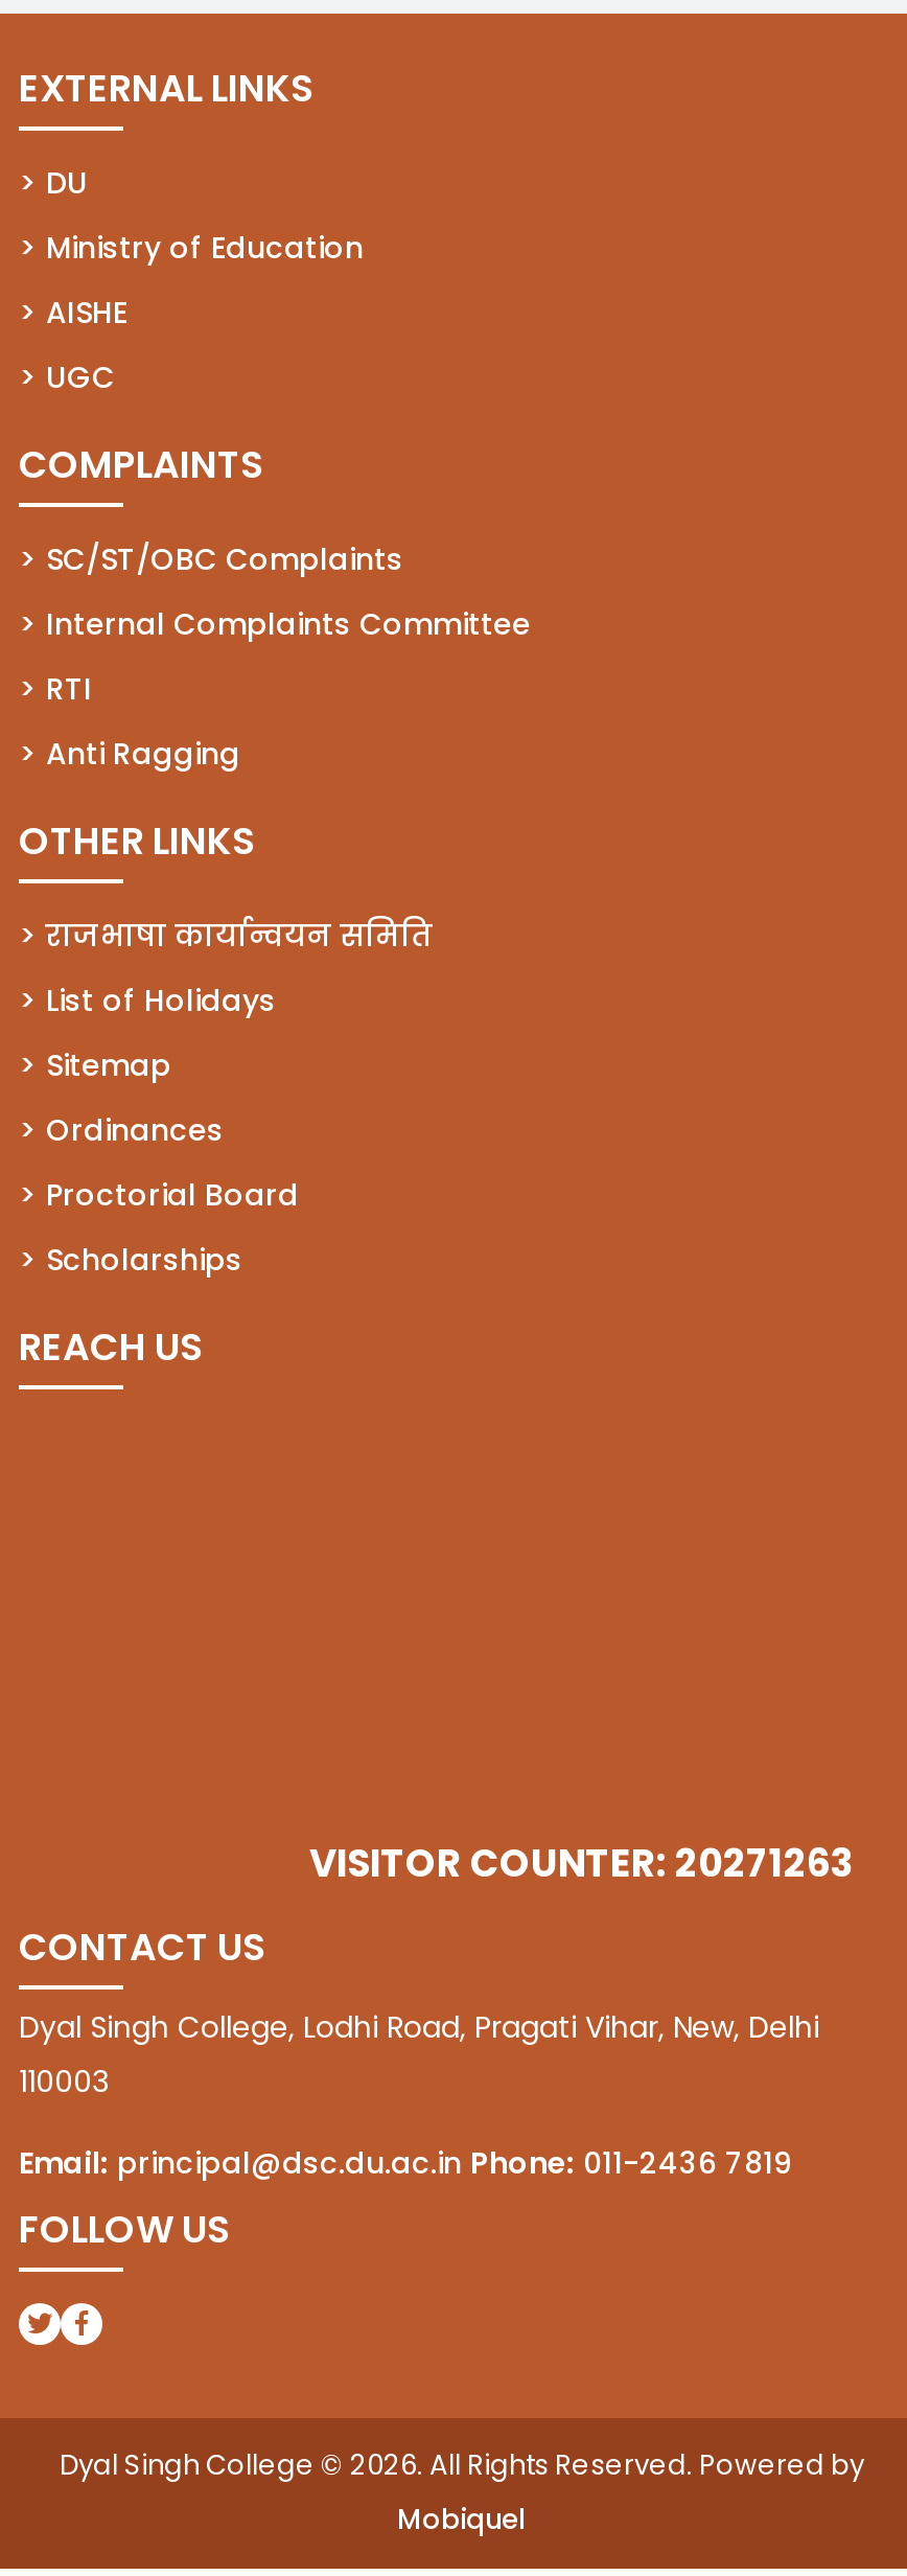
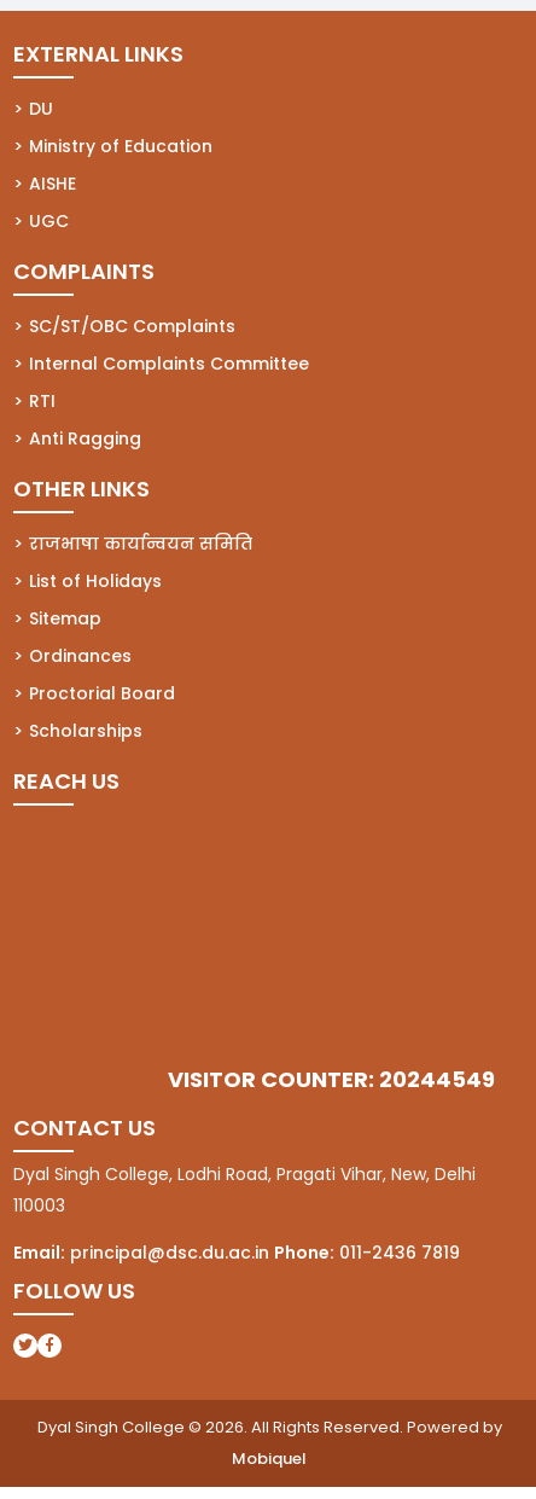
- VISITOR COUNTER: 20271263
+ VISITOR COUNTER: 20244549
